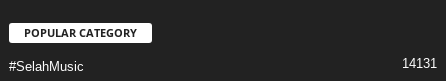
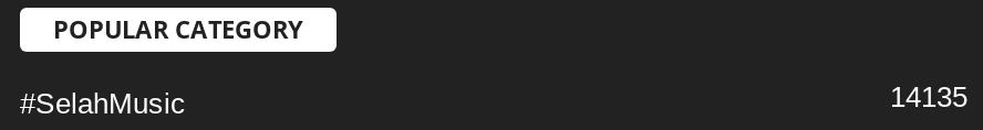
- 14131
+ 14135
